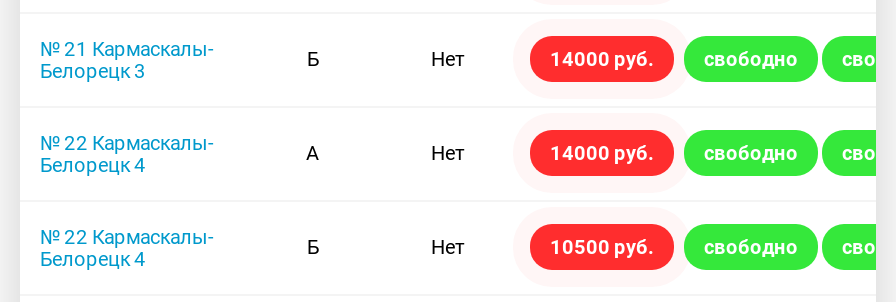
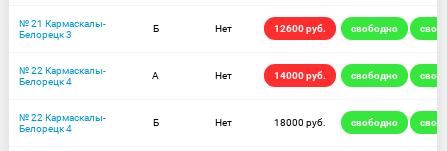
- 14000 руб.
+ 12600 руб.

- 10500 руб.
+ 18000 руб.
